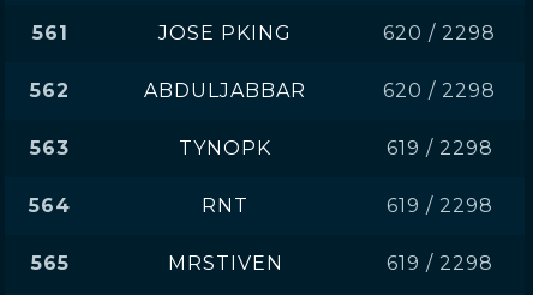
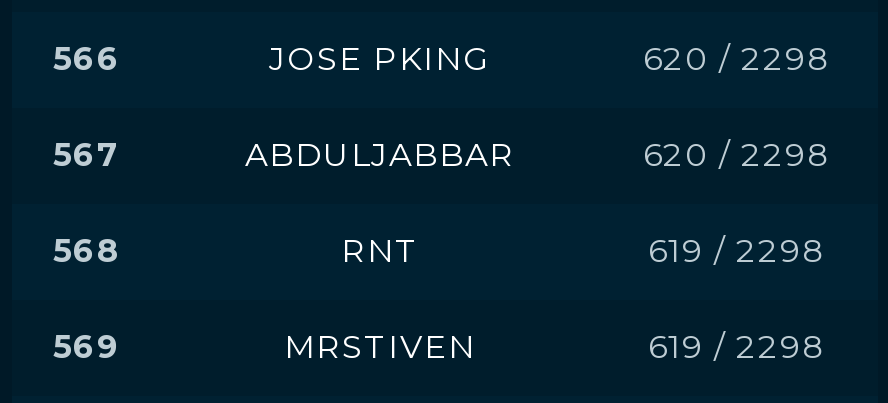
- 561
+ 566

- 562
+ 567

- 563
- TYNOPK
- 619 / 2298
- 564
+ 568

- 565
+ 569
